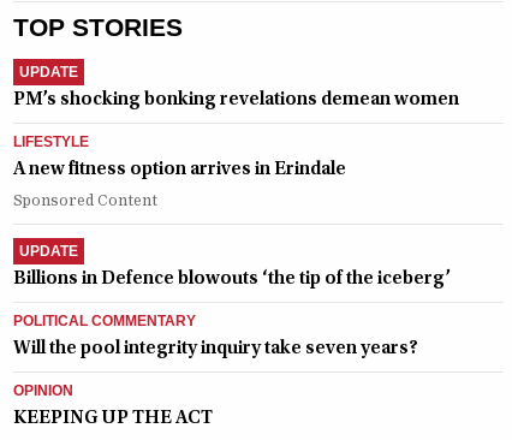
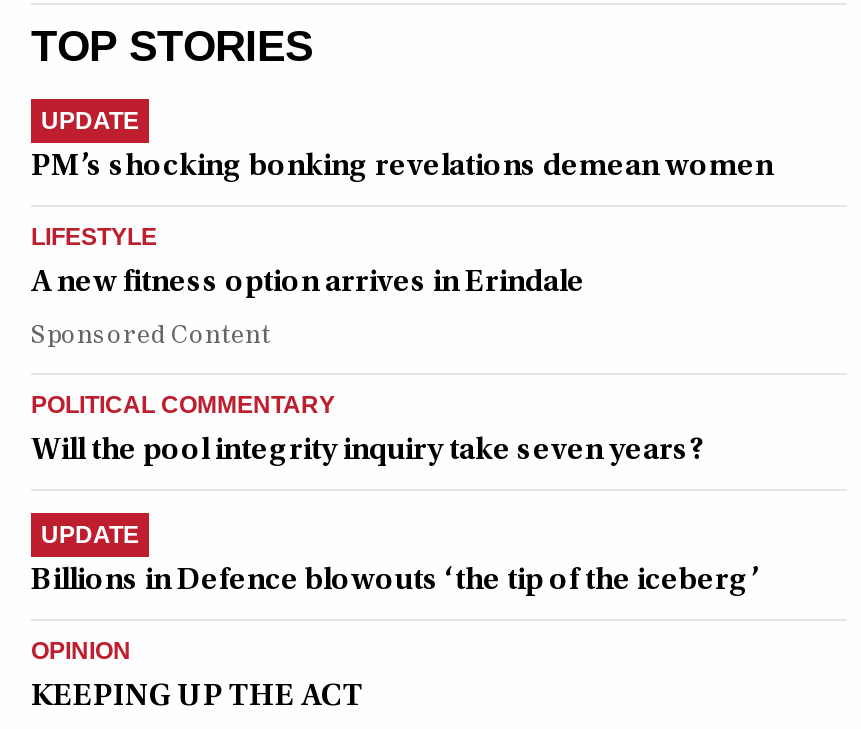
moved down: UPDATE | Billions in Defence blowouts ‘the tip of the iceberg’

moved up: POLITICAL COMMENTARY | Will the pool integrity inquiry take seven years?
